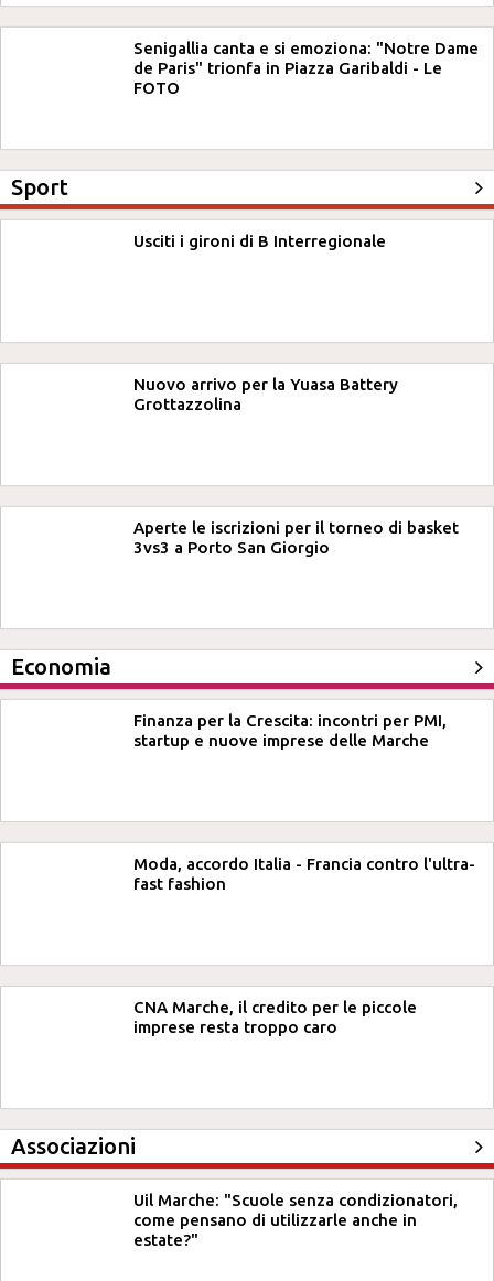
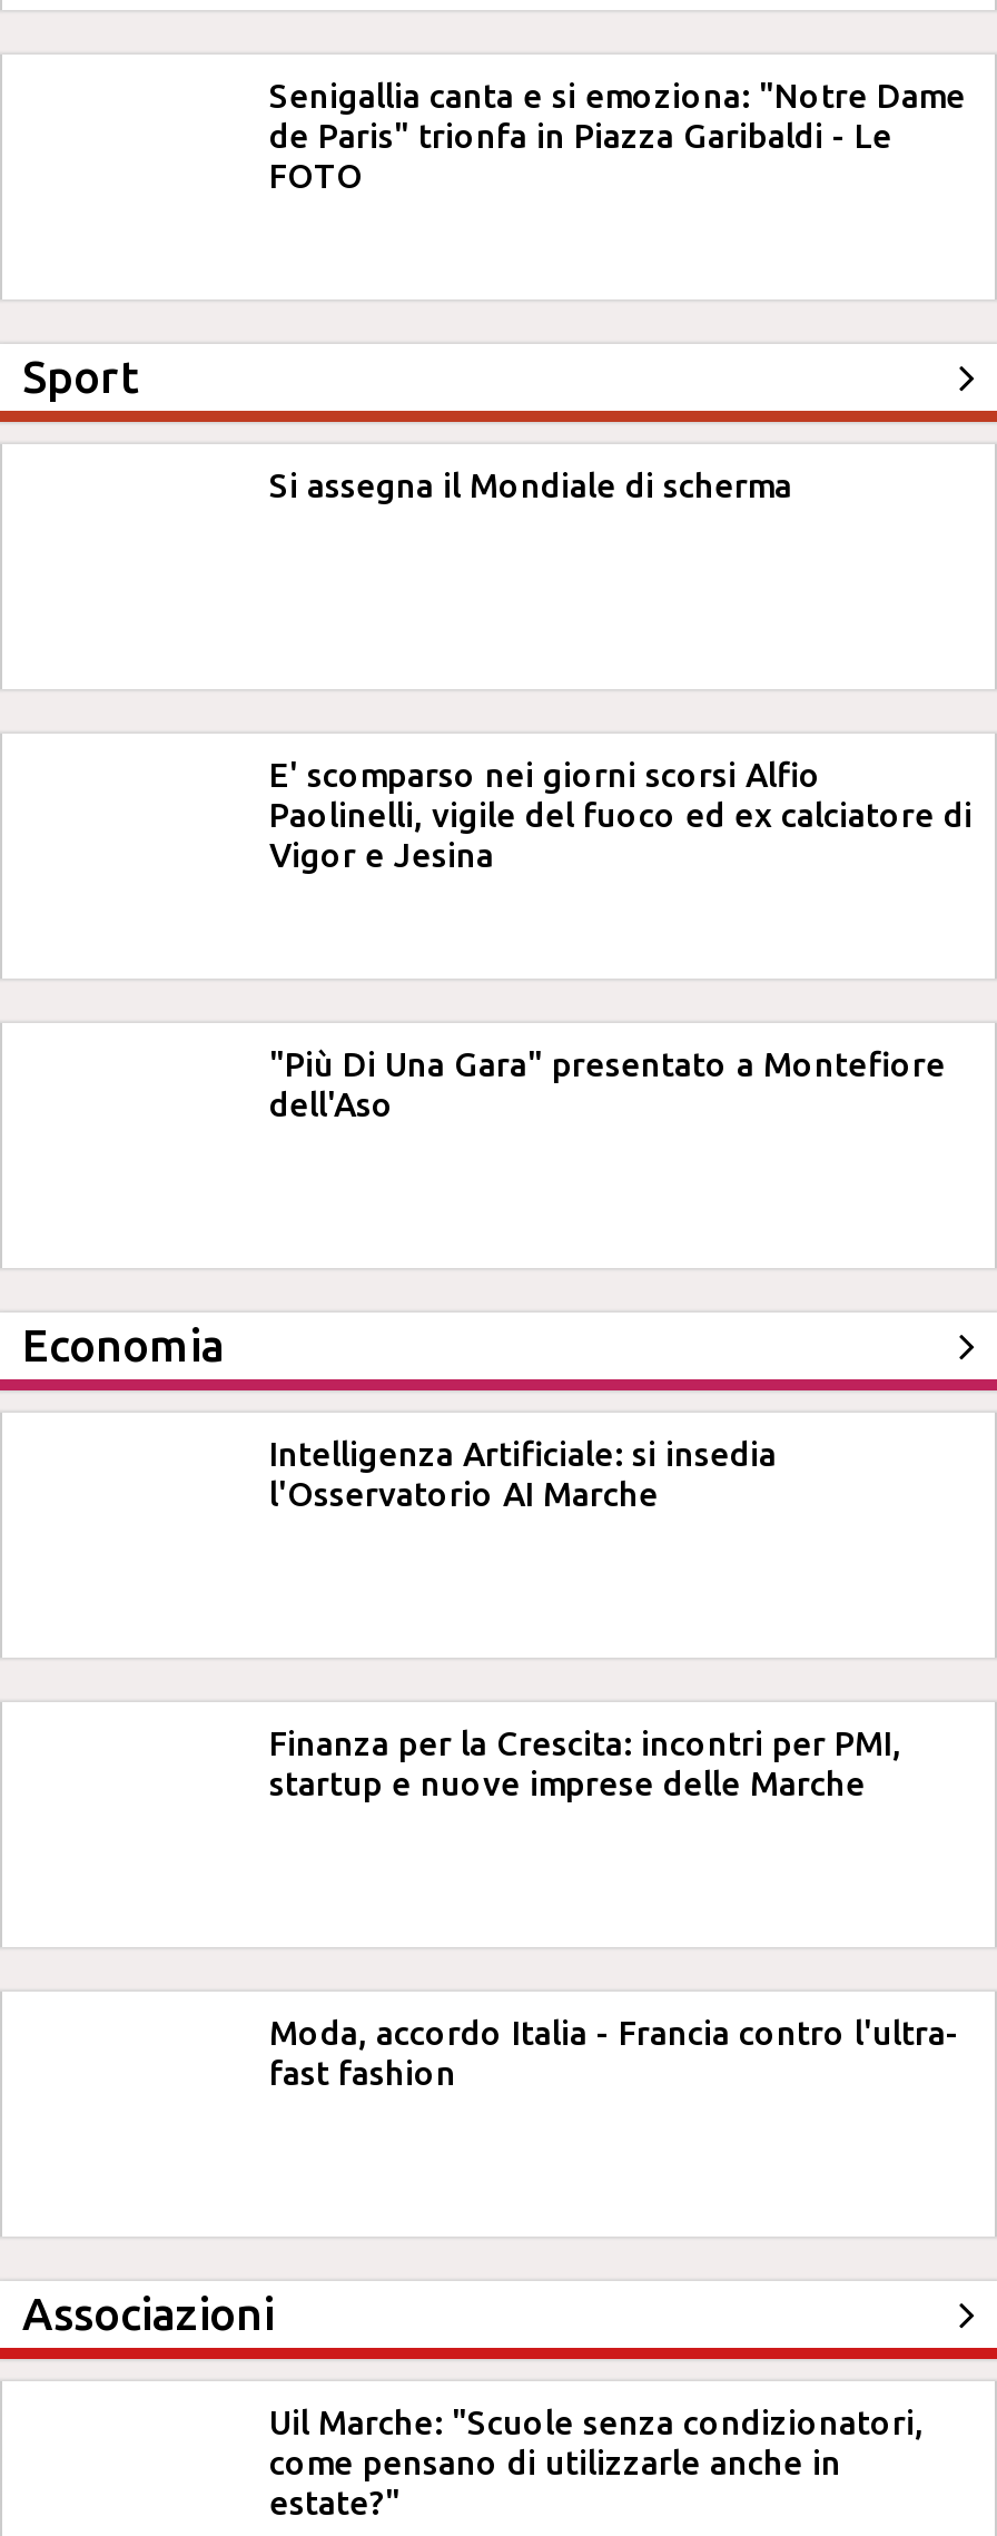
- Usciti i gironi di B Interregionale
+ Si assegna il Mondiale di scherma

- Nuovo arrivo per la Yuasa Battery
- Grottazzolina
+ E' scomparso nei giorni scorsi Alfio
+ Paolinelli, vigile del fuoco ed ex calciatore di
+ Vigor e Jesina

- Aperte le iscrizioni per il torneo di basket
- 3vs3 a Porto San Giorgio
+ "Più Di Una Gara" presentato a Montefiore
+ dell'Aso

+ Intelligenza Artificiale: si insedia
+ l'Osservatorio AI Marche

moved down: Finanza per la Crescita: incontri per PMI, | startup e nuove imprese delle Marche | Moda, accordo Italia - Francia contro l'ultra- | fast fashion

- CNA Marche, il credito per le piccole
- imprese resta troppo caro
